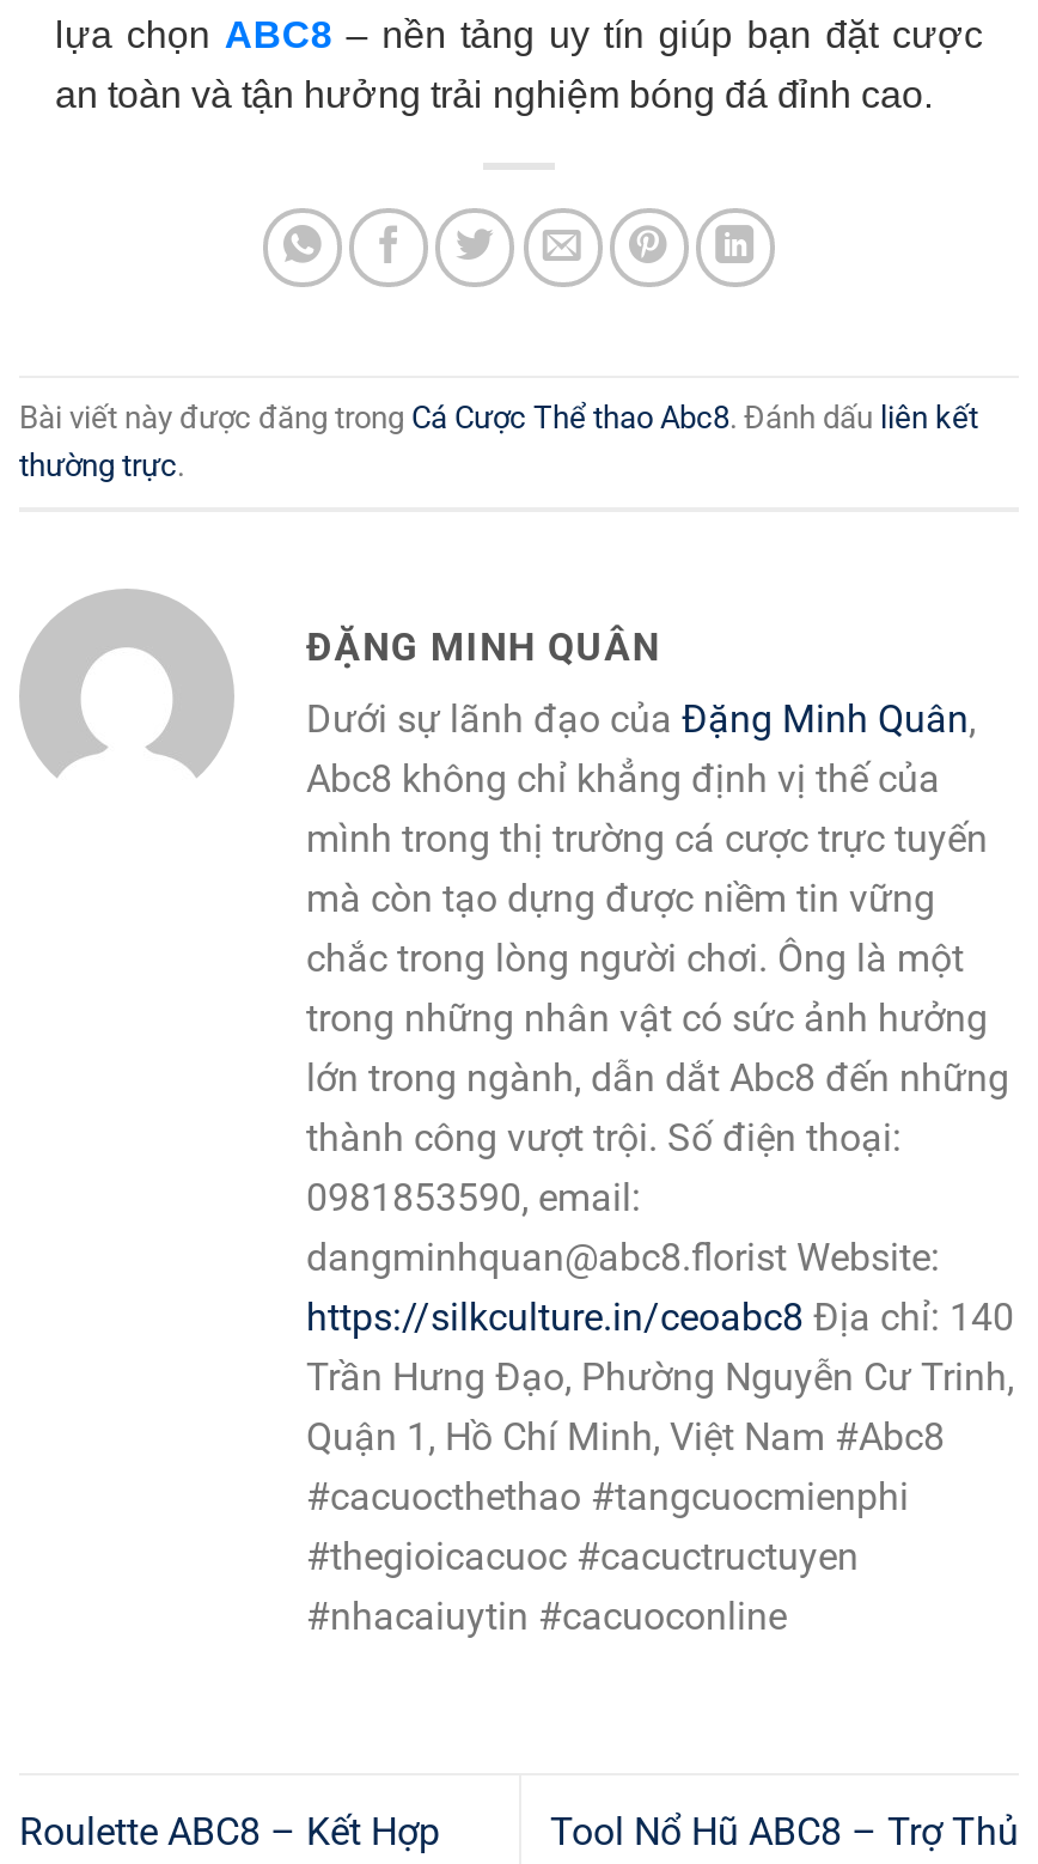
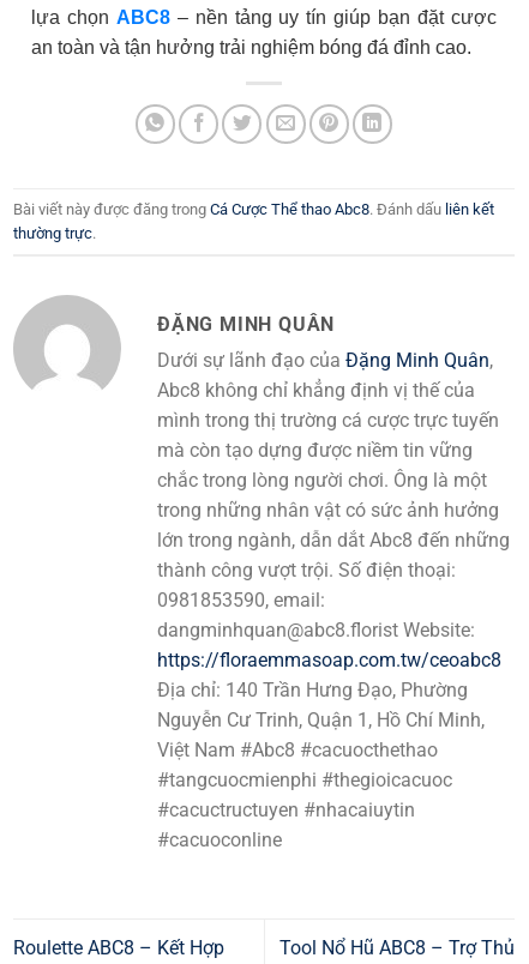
- https://silkculture.in/ceoabc8 Địa chỉ: 140
- Trần Hưng Đạo, Phường Nguyễn Cư Trinh,
- Quận 1, Hồ Chí Minh, Việt Nam #Abc8
- #cacuocthethao #tangcuocmienphi
- #thegioicacuoc #cacuctructuyen
- #nhacaiuytin #cacuoconline
+ https://floraemmasoap.com.tw/ceoabc8
+ Địa chỉ: 140 Trần Hưng Đạo, Phường
+ Nguyễn Cư Trinh, Quận 1, Hồ Chí Minh,
+ Việt Nam #Abc8 #cacuocthethao
+ #tangcuocmienphi #thegioicacuoc
+ #cacuctructuyen #nhacaiuytin
+ #cacuoconline
